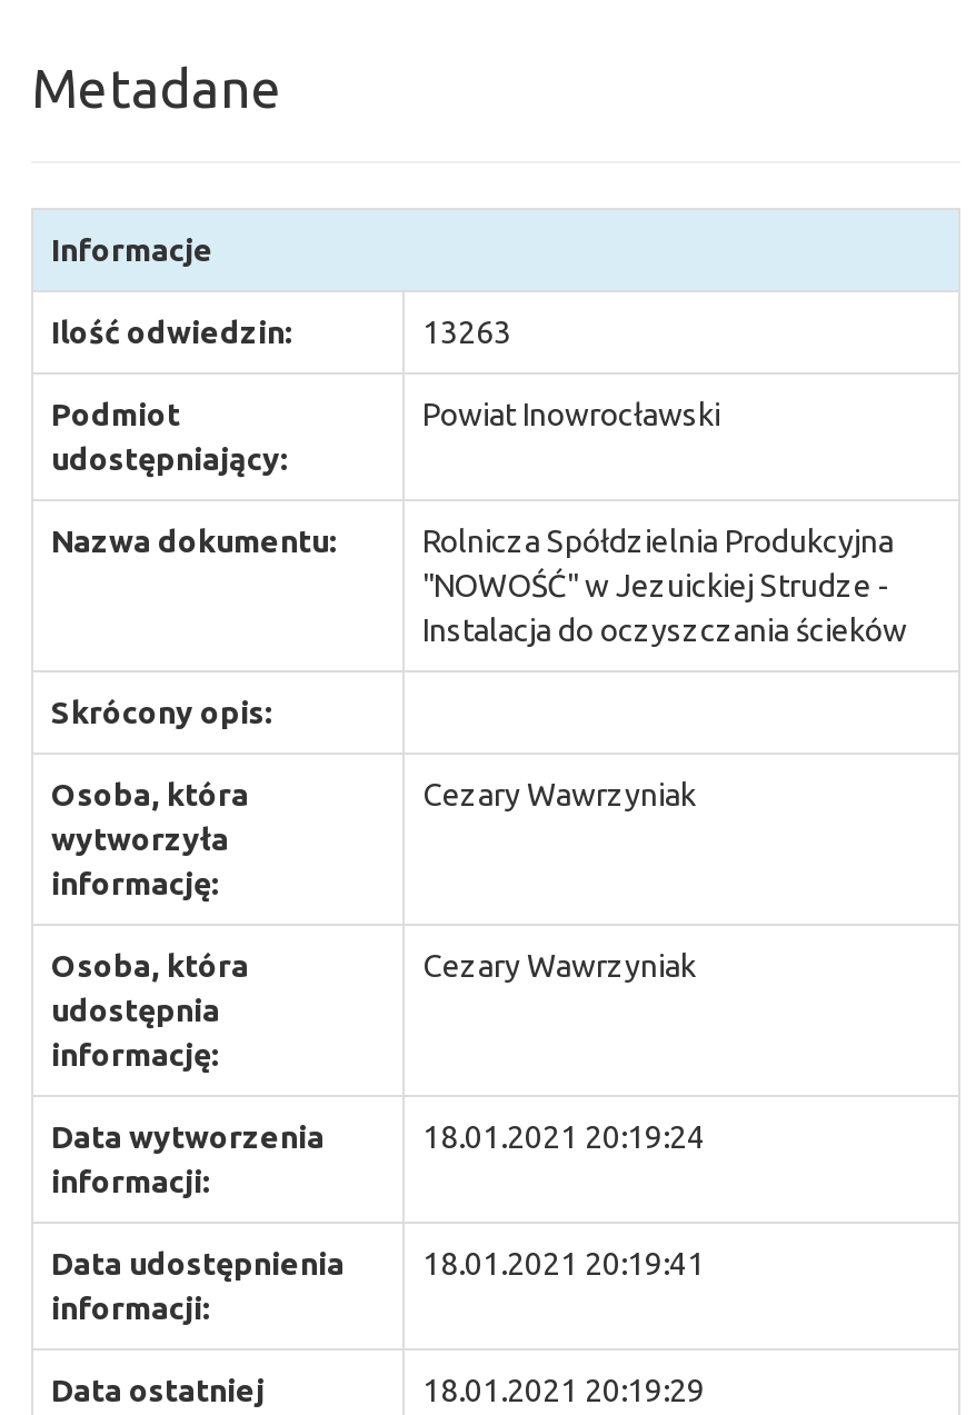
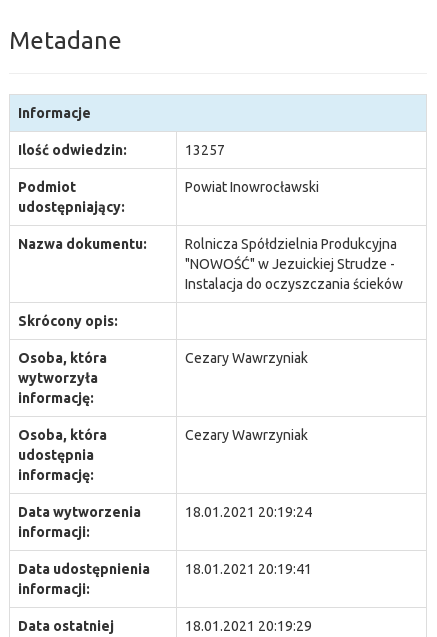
- 13263
+ 13257
